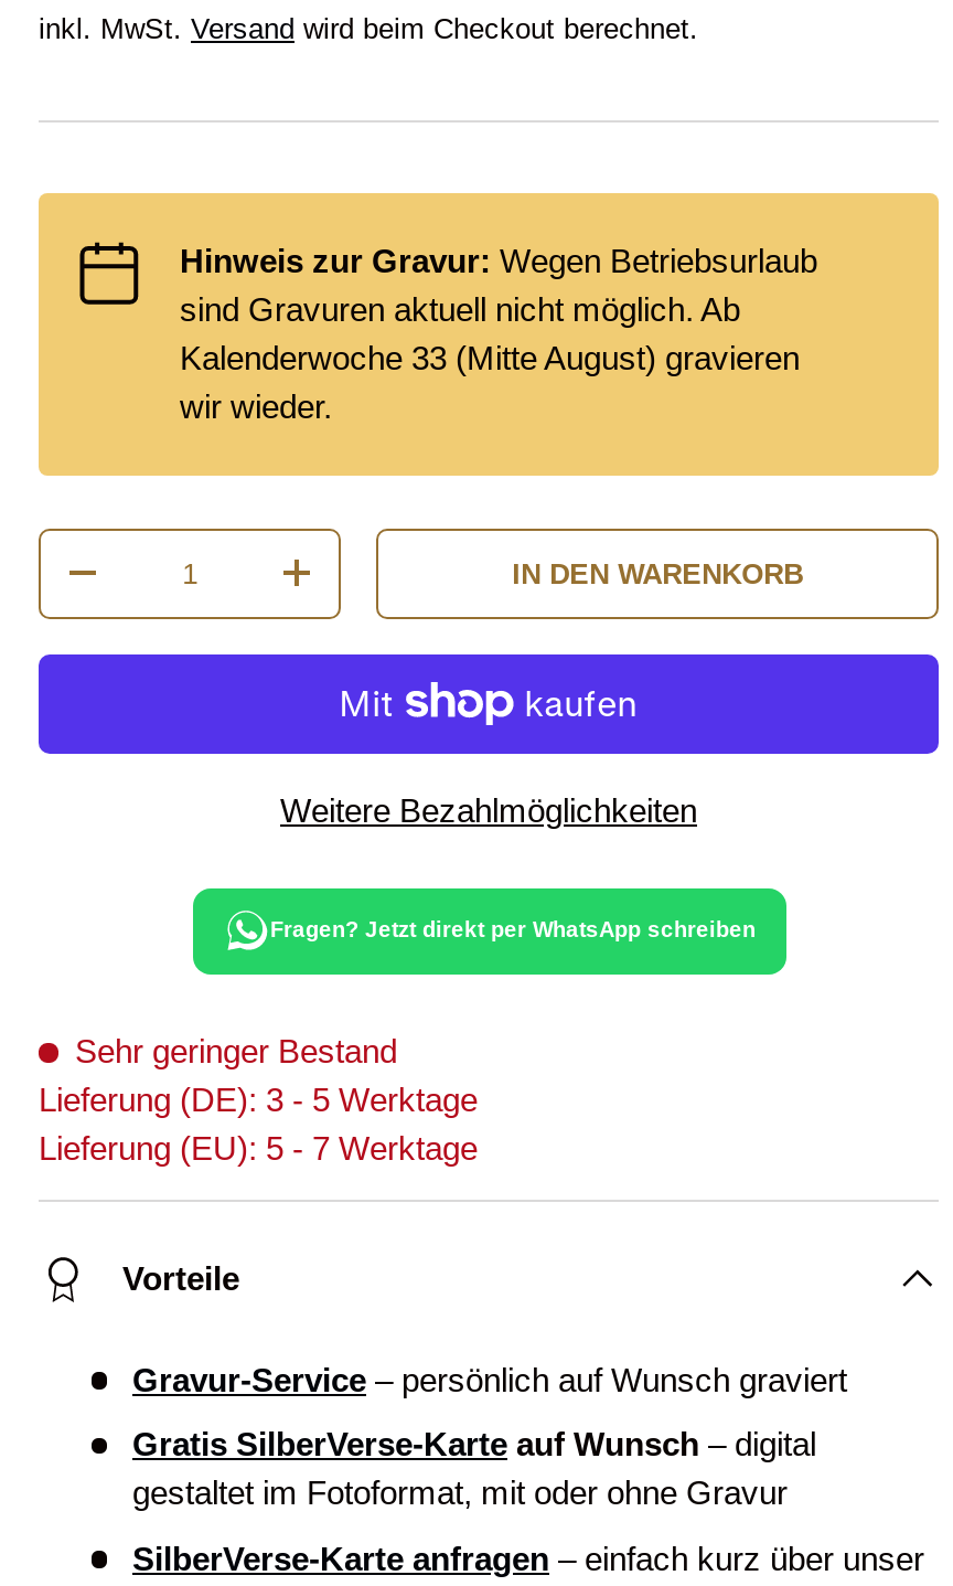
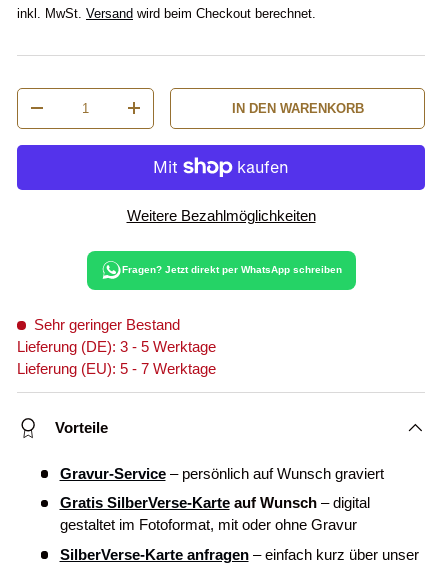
- [image]
- Hinweis zur Gravur: Wegen Betriebsurlaub
- sind Gravuren aktuell nicht möglich. Ab
- Kalenderwoche 33 (Mitte August) gravieren
- wir wieder.
